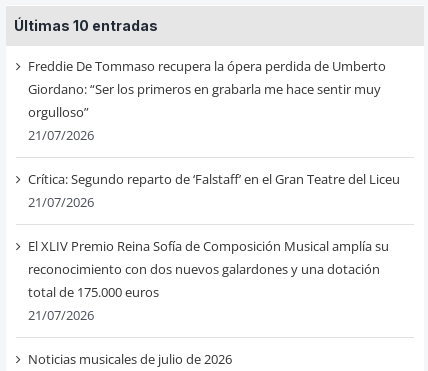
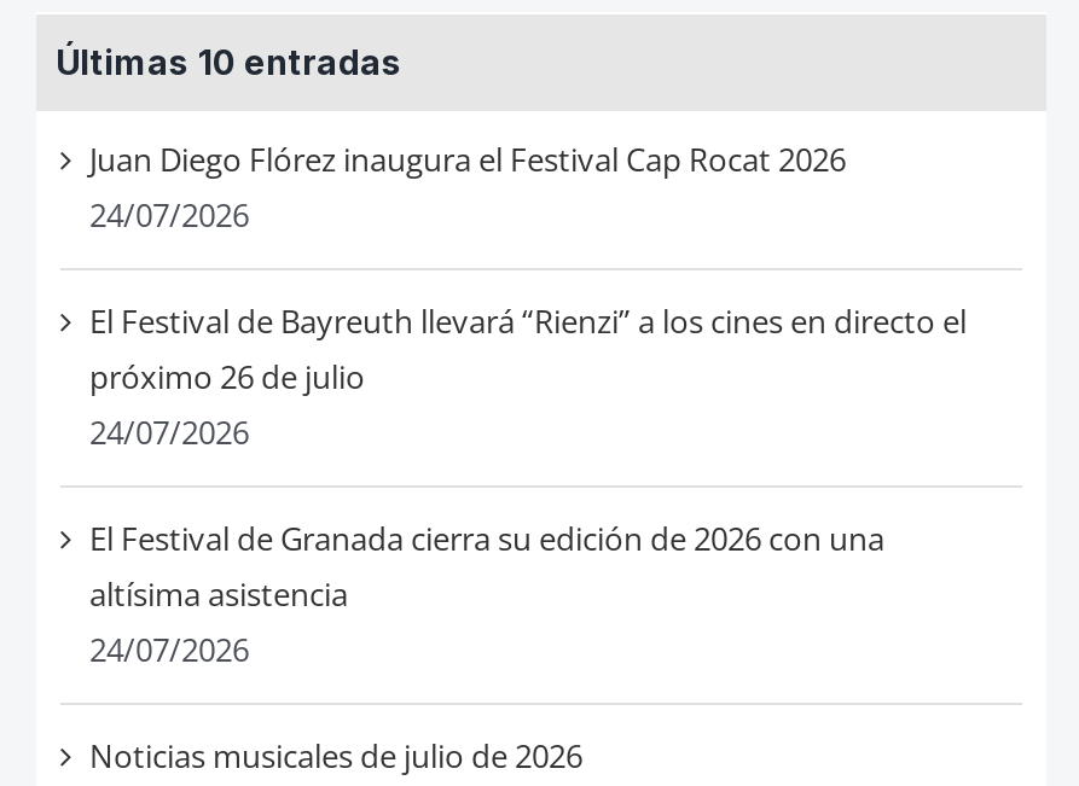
- Freddie De Tommaso recupera la ópera perdida de Umberto
- Giordano: “Ser los primeros en grabarla me hace sentir muy
- orgulloso”
- 21/07/2026
+ Juan Diego Flórez inaugura el Festival Cap Rocat 2026
+ 24/07/2026

- Crítica: Segundo reparto de ‘Falstaff’ en el Gran Teatre del Liceu
- 21/07/2026
+ El Festival de Bayreuth llevará “Rienzi” a los cines en directo el
+ próximo 26 de julio
+ 24/07/2026

- El XLIV Premio Reina Sofía de Composición Musical amplía su
- reconocimiento con dos nuevos galardones y una dotación
- total de 175.000 euros
- 21/07/2026
+ El Festival de Granada cierra su edición de 2026 con una
+ altísima asistencia
+ 24/07/2026
